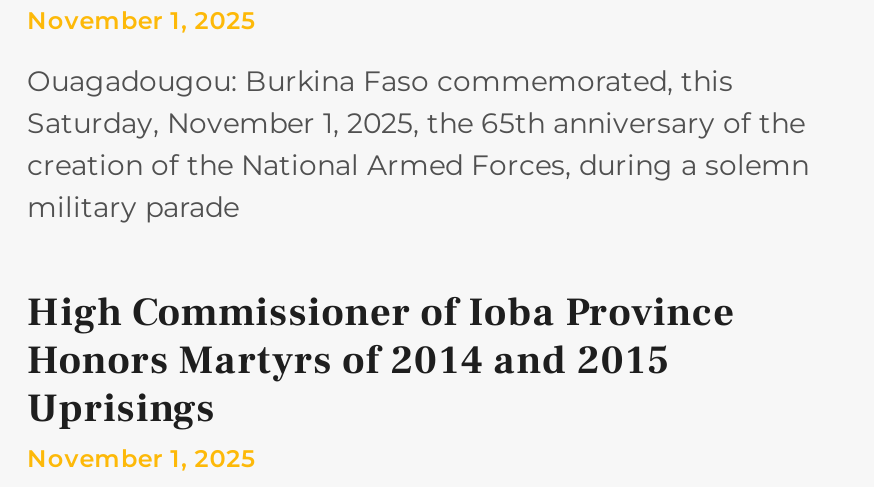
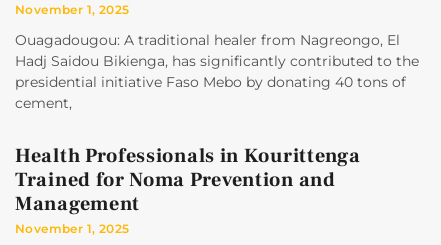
- Ouagadougou: Burkina Faso commemorated, this
- Saturday, November 1, 2025, the 65th anniversary of the
- creation of the National Armed Forces, during a solemn
- military parade
+ Ouagadougou: A traditional healer from Nagreongo, El
+ Hadj Saidou Bikienga, has significantly contributed to the
+ presidential initiative Faso Mebo by donating 40 tons of
+ cement,

- High Commissioner of Ioba Province
- Honors Martyrs of 2014 and 2015
- Uprisings
+ Health Professionals in Kourittenga
+ Trained for Noma Prevention and
+ Management
